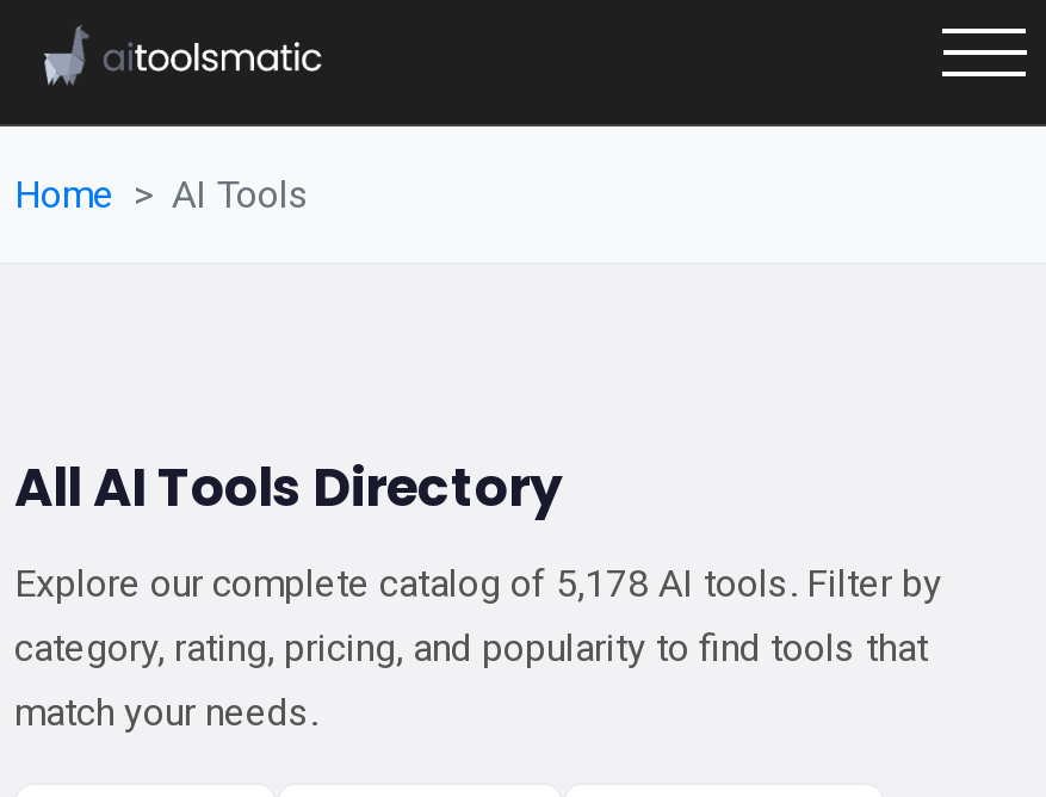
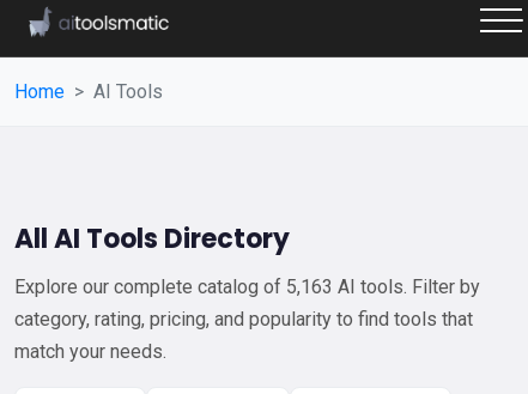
- Explore our complete catalog of 5,178 AI tools. Filter by
+ Explore our complete catalog of 5,163 AI tools. Filter by
